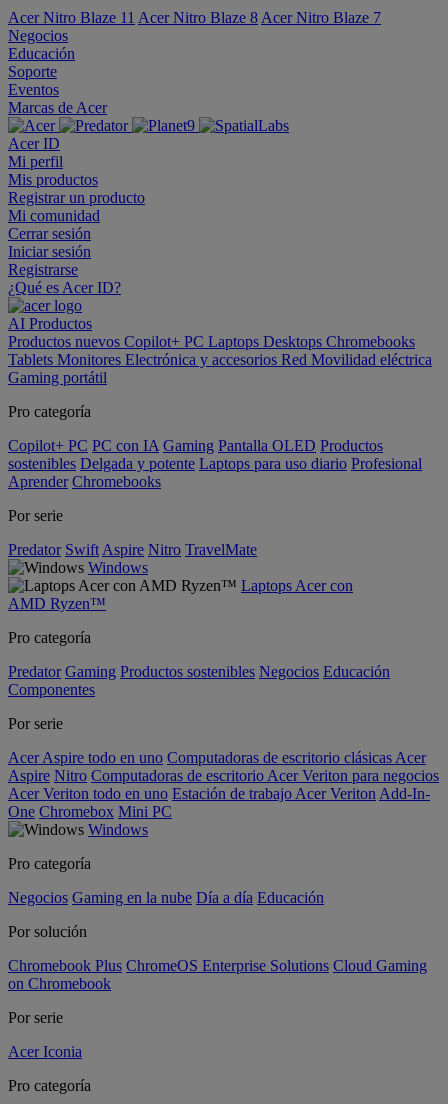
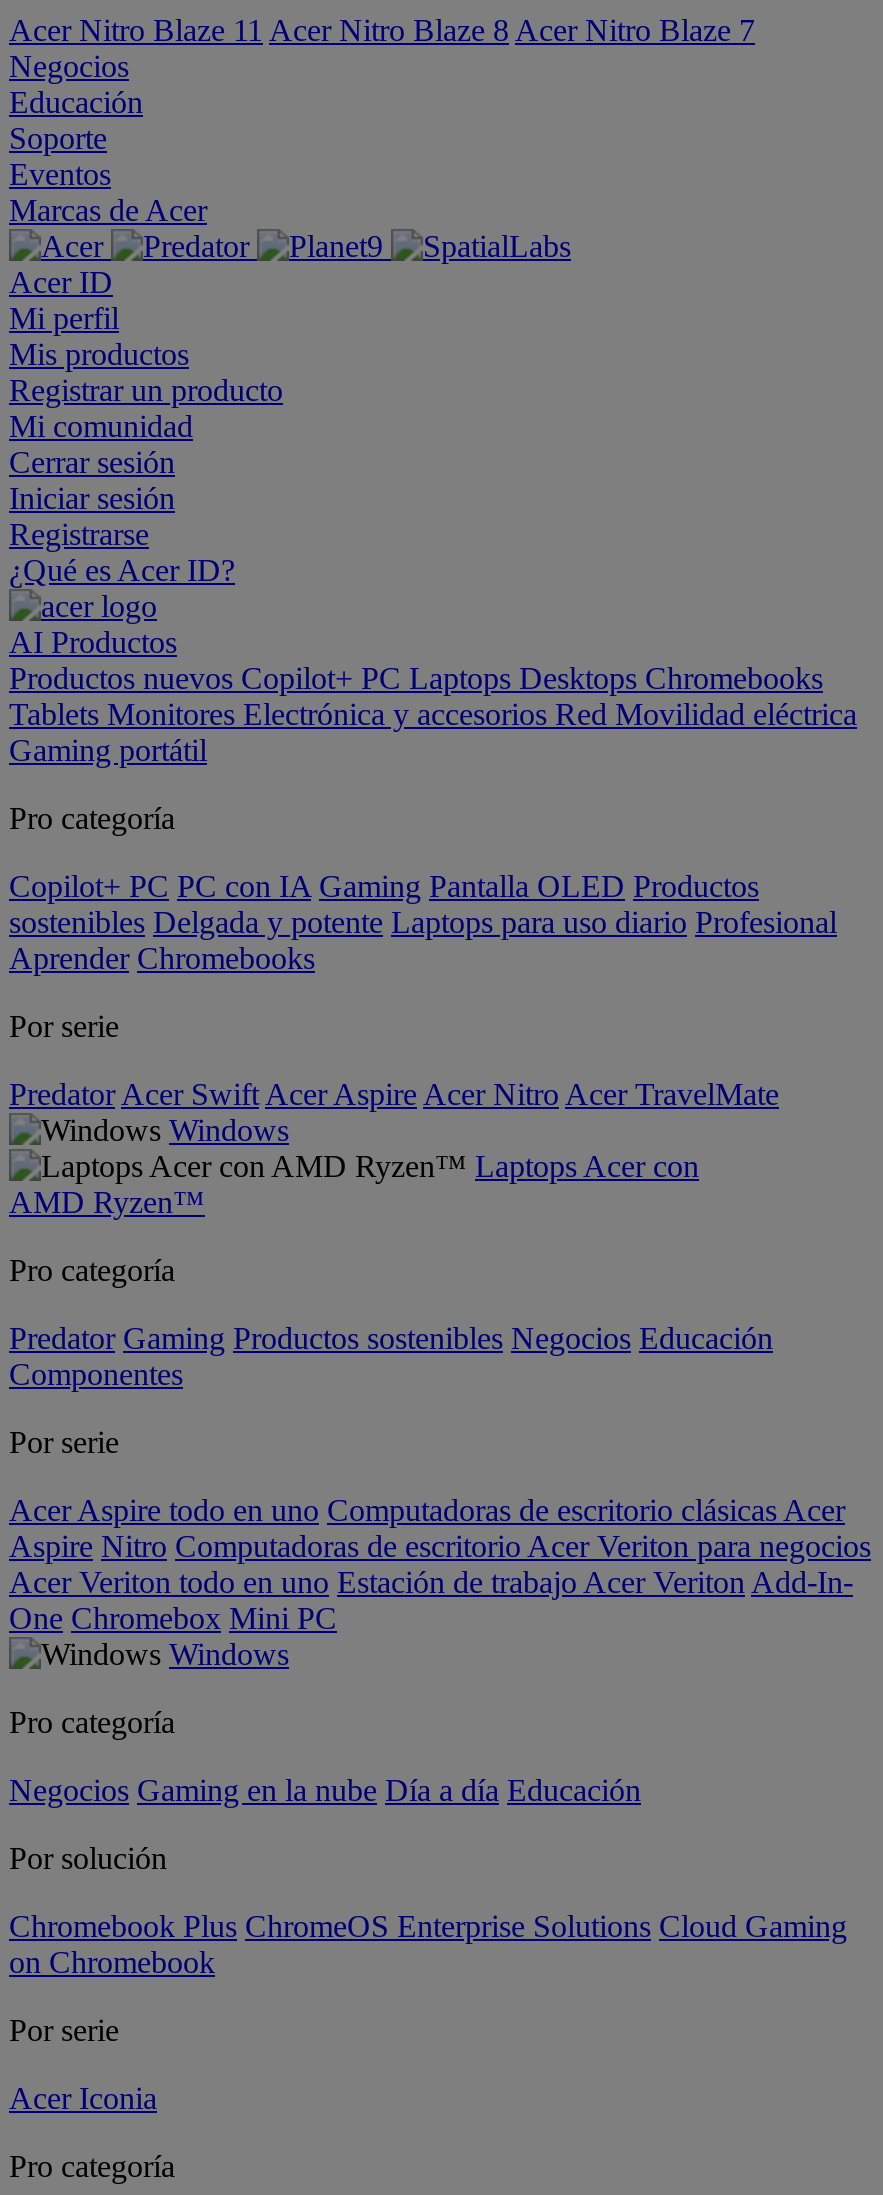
- Predator Swift Aspire Nitro TravelMate
+ Predator Acer Swift Acer Aspire Acer Nitro Acer TravelMate
